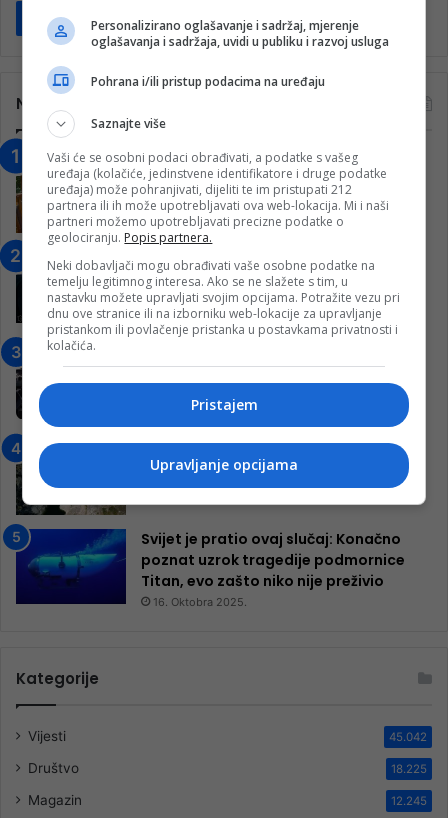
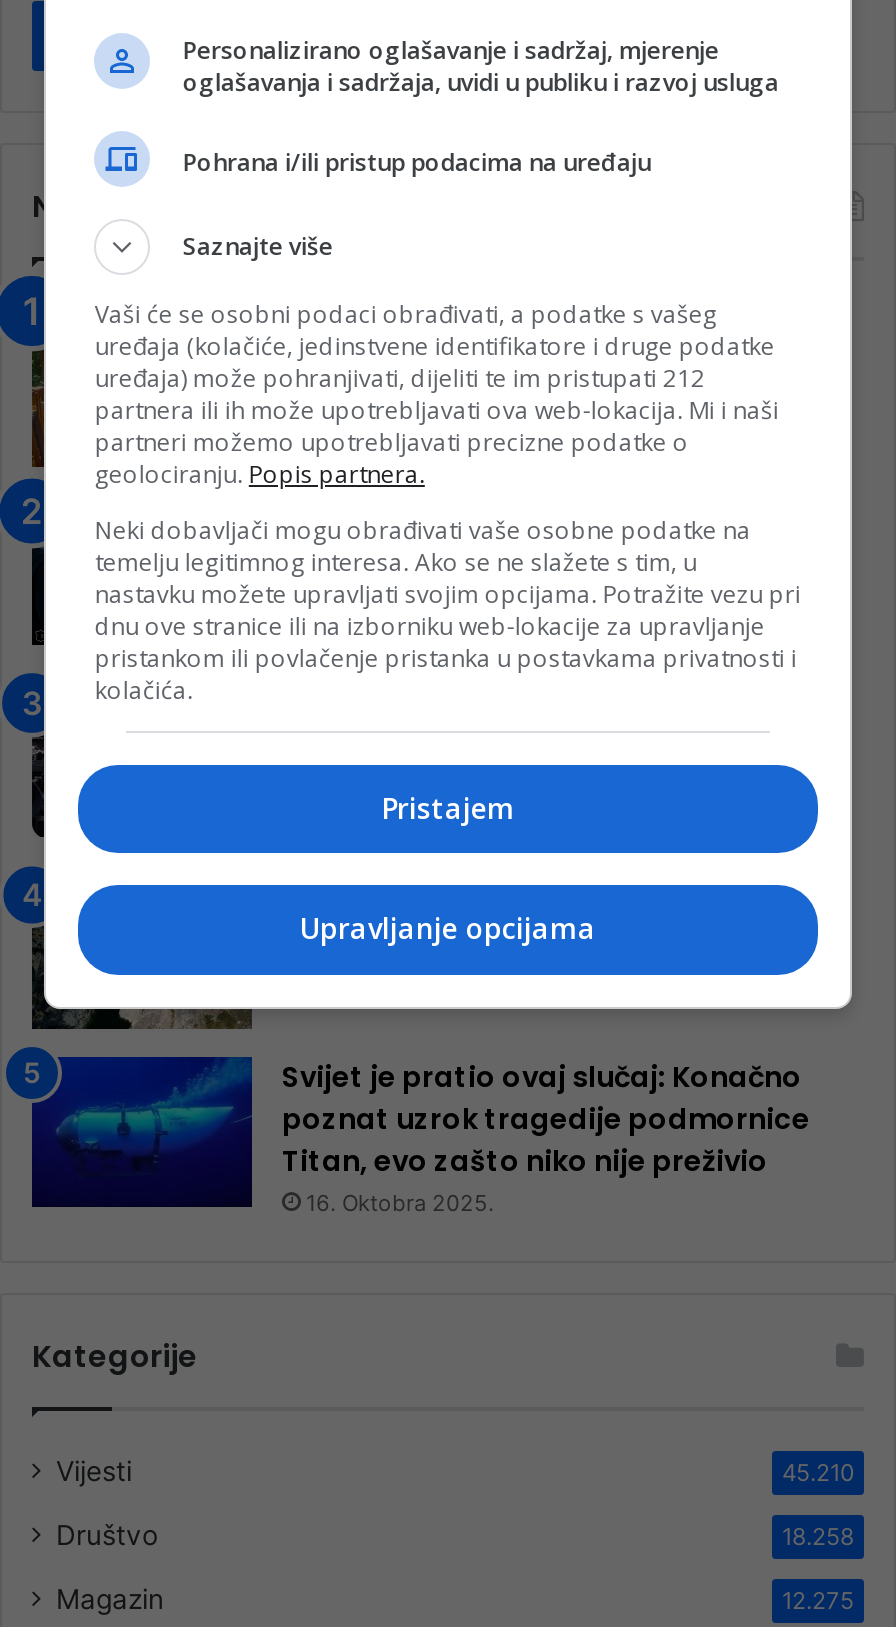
- 45.042
+ 45.210

- 18.225
+ 18.258

- 12.245
+ 12.275
